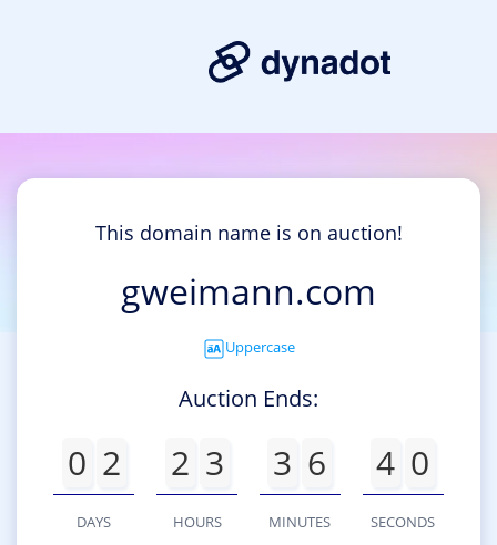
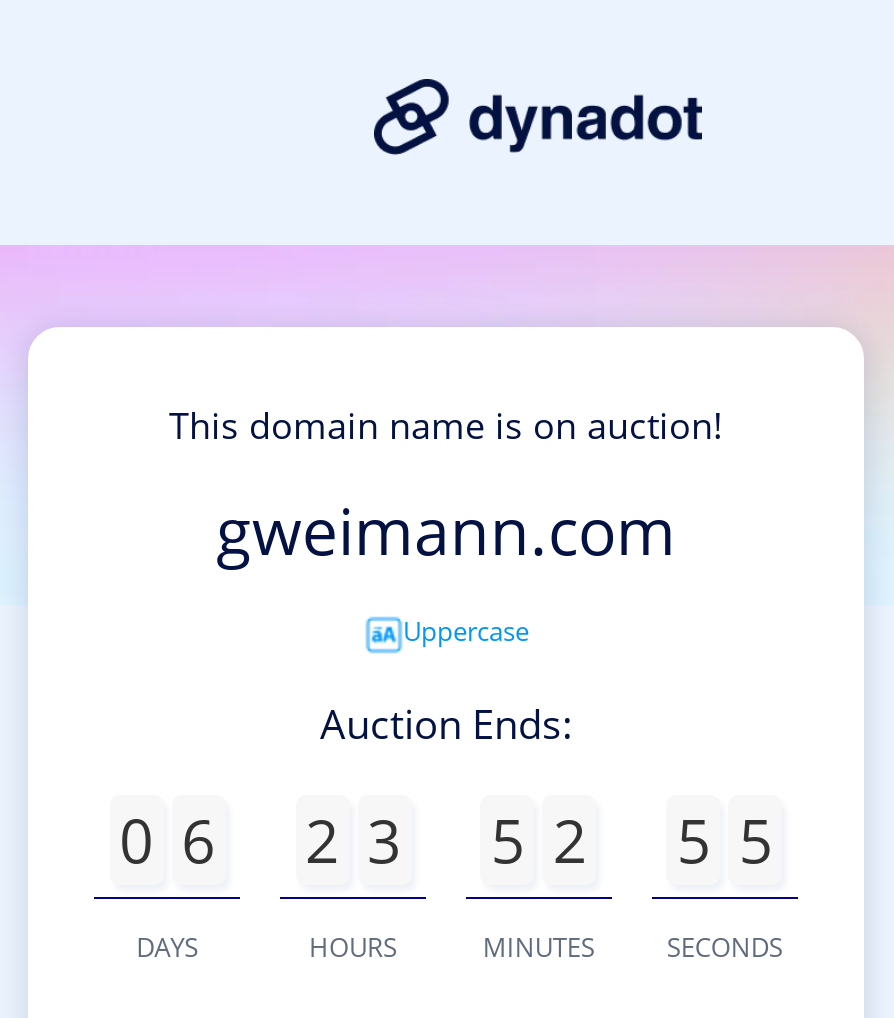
- 0 2
+ 0 6

- 3 6
+ 5 2

- 4 0
+ 5 5
